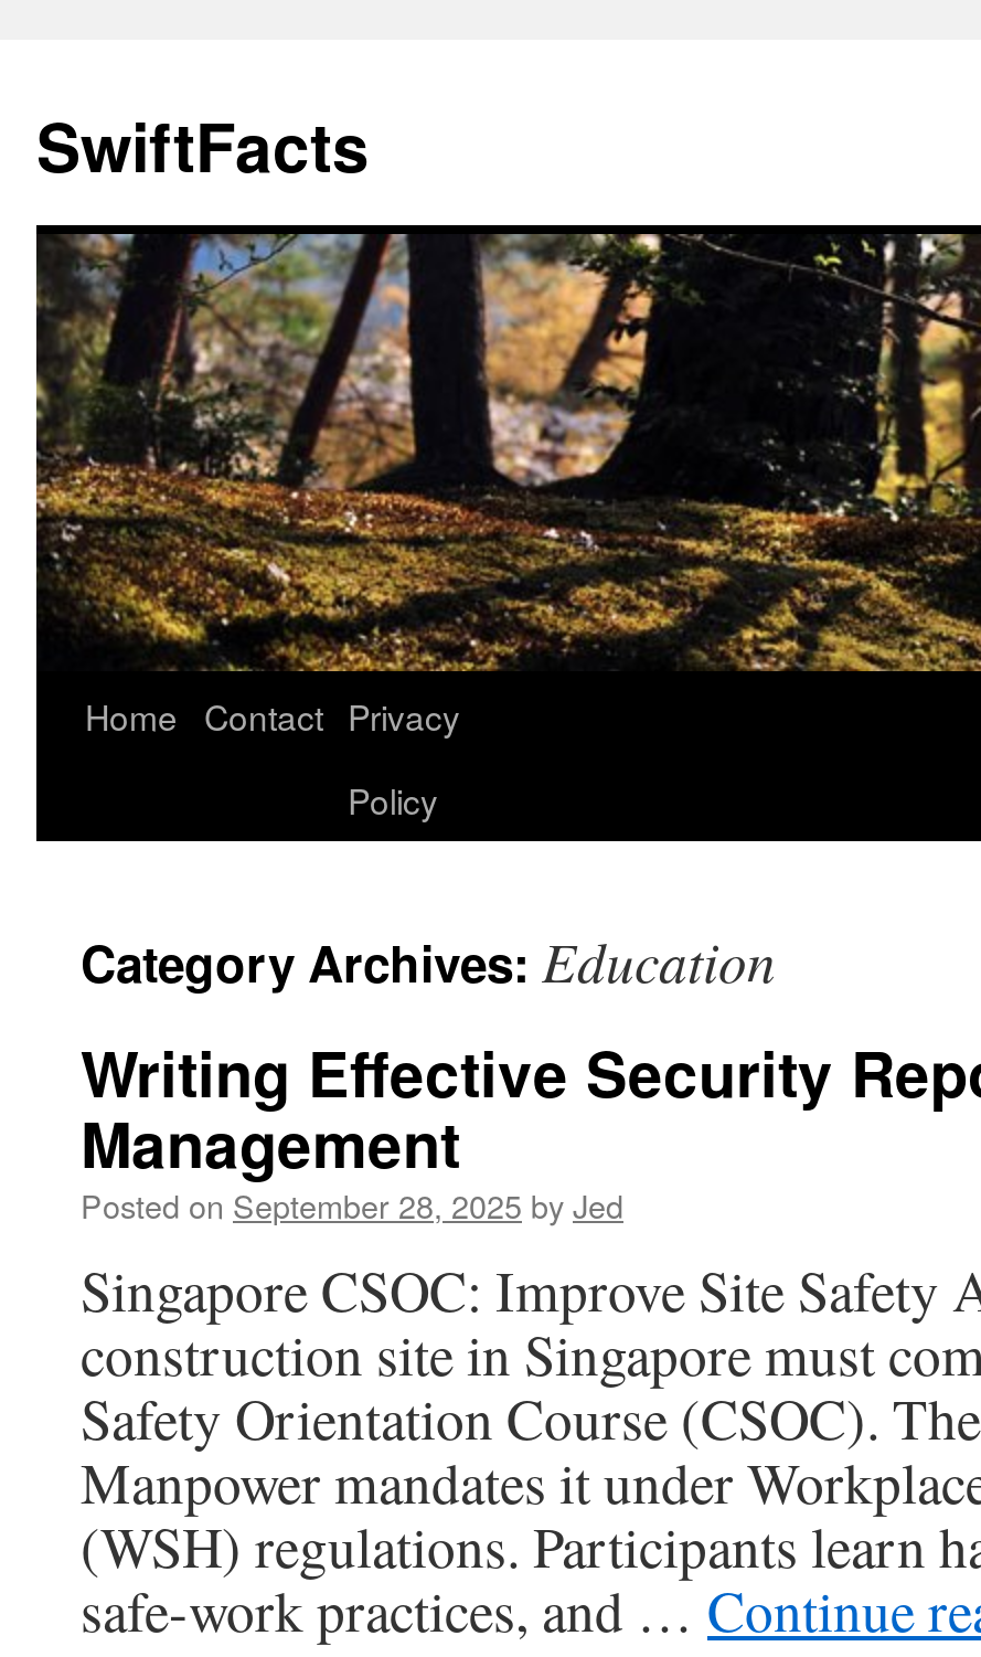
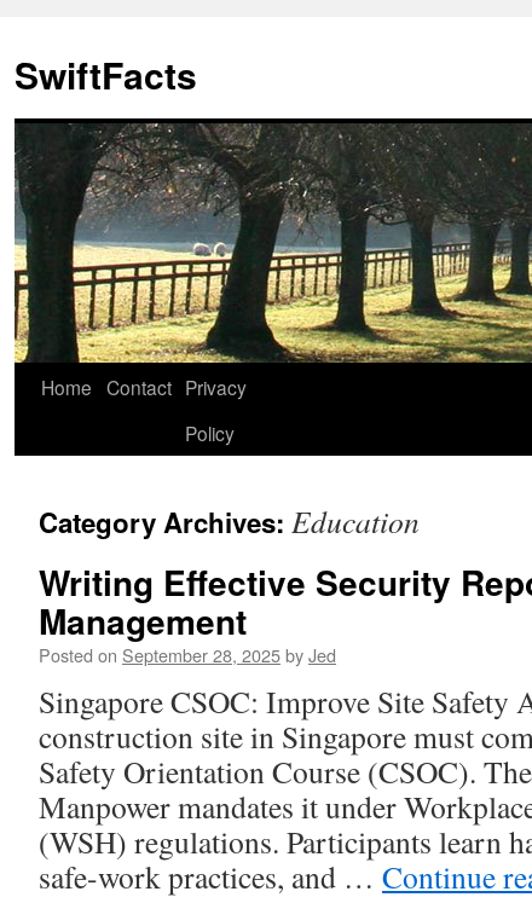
- [image]
+ [image]
